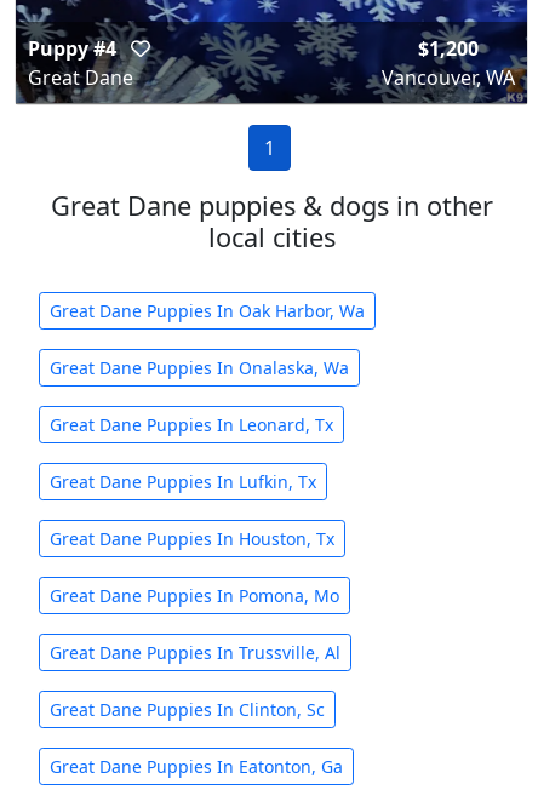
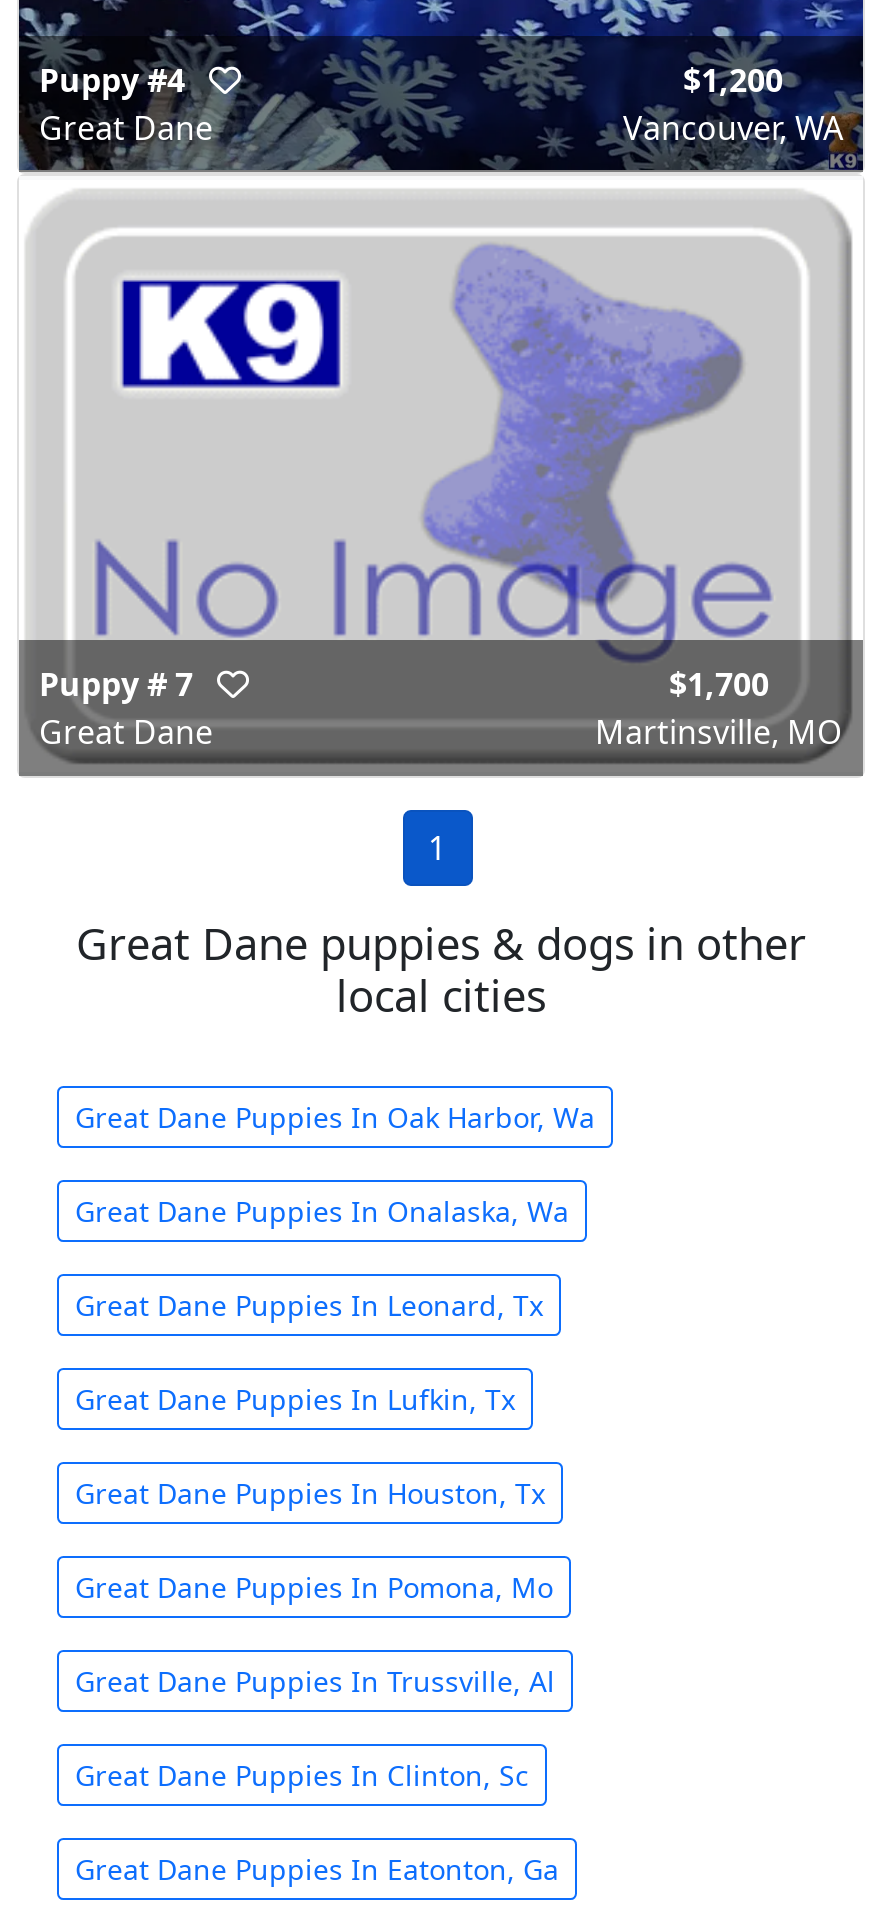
+ [image]
+ Puppy # 7
+ Great Dane

+ $1,700
+ Martinsville, MO
